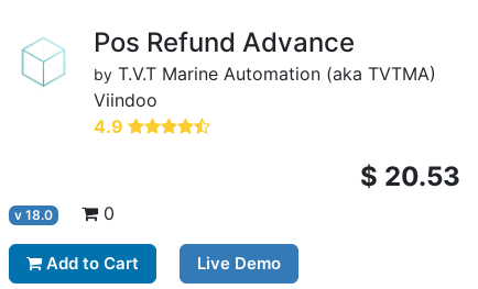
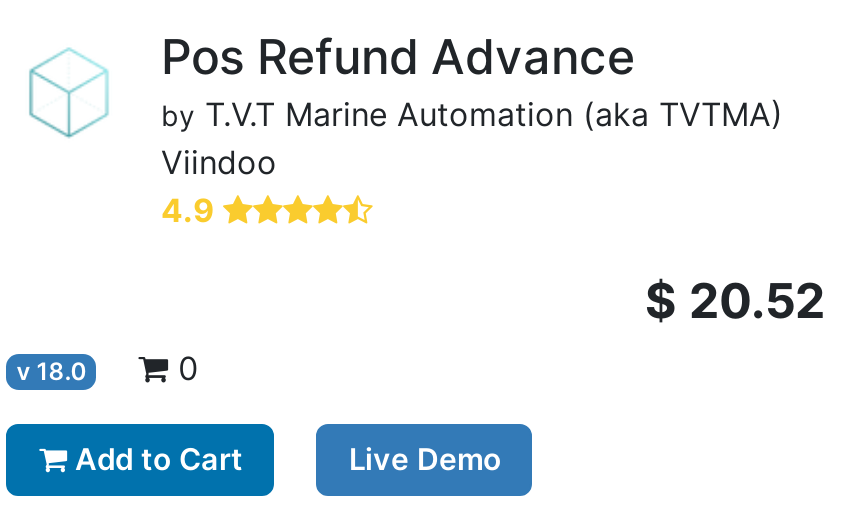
- $20.53
+ $20.52
